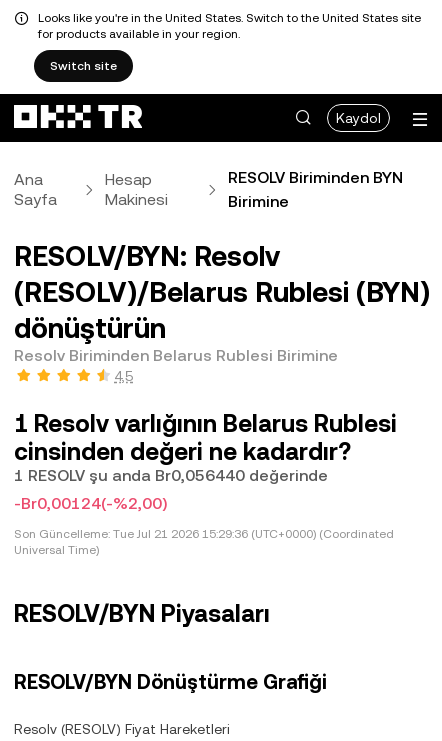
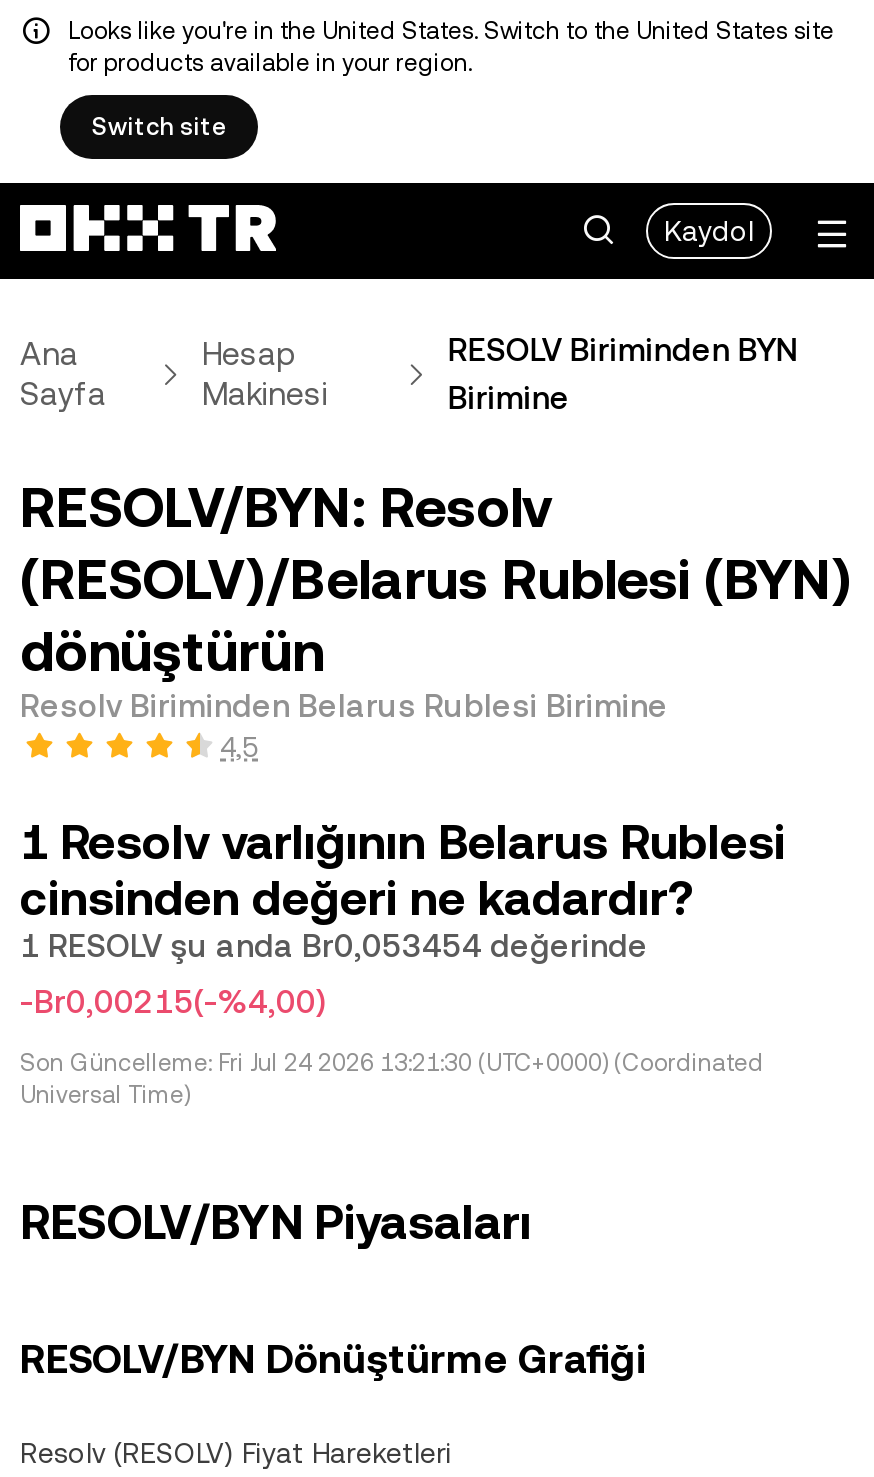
- 1 RESOLV şu anda Br0,056440 değerinde
+ 1 RESOLV şu anda Br0,053454 değerinde

- -Br0,00124(-%2,00)
+ -Br0,00215(-%4,00)

- Son Güncelleme: Tue Jul 21 2026 15:29:36 (UTC+0000) (Coordinated
+ Son Güncelleme: Fri Jul 24 2026 13:21:30 (UTC+0000) (Coordinated
